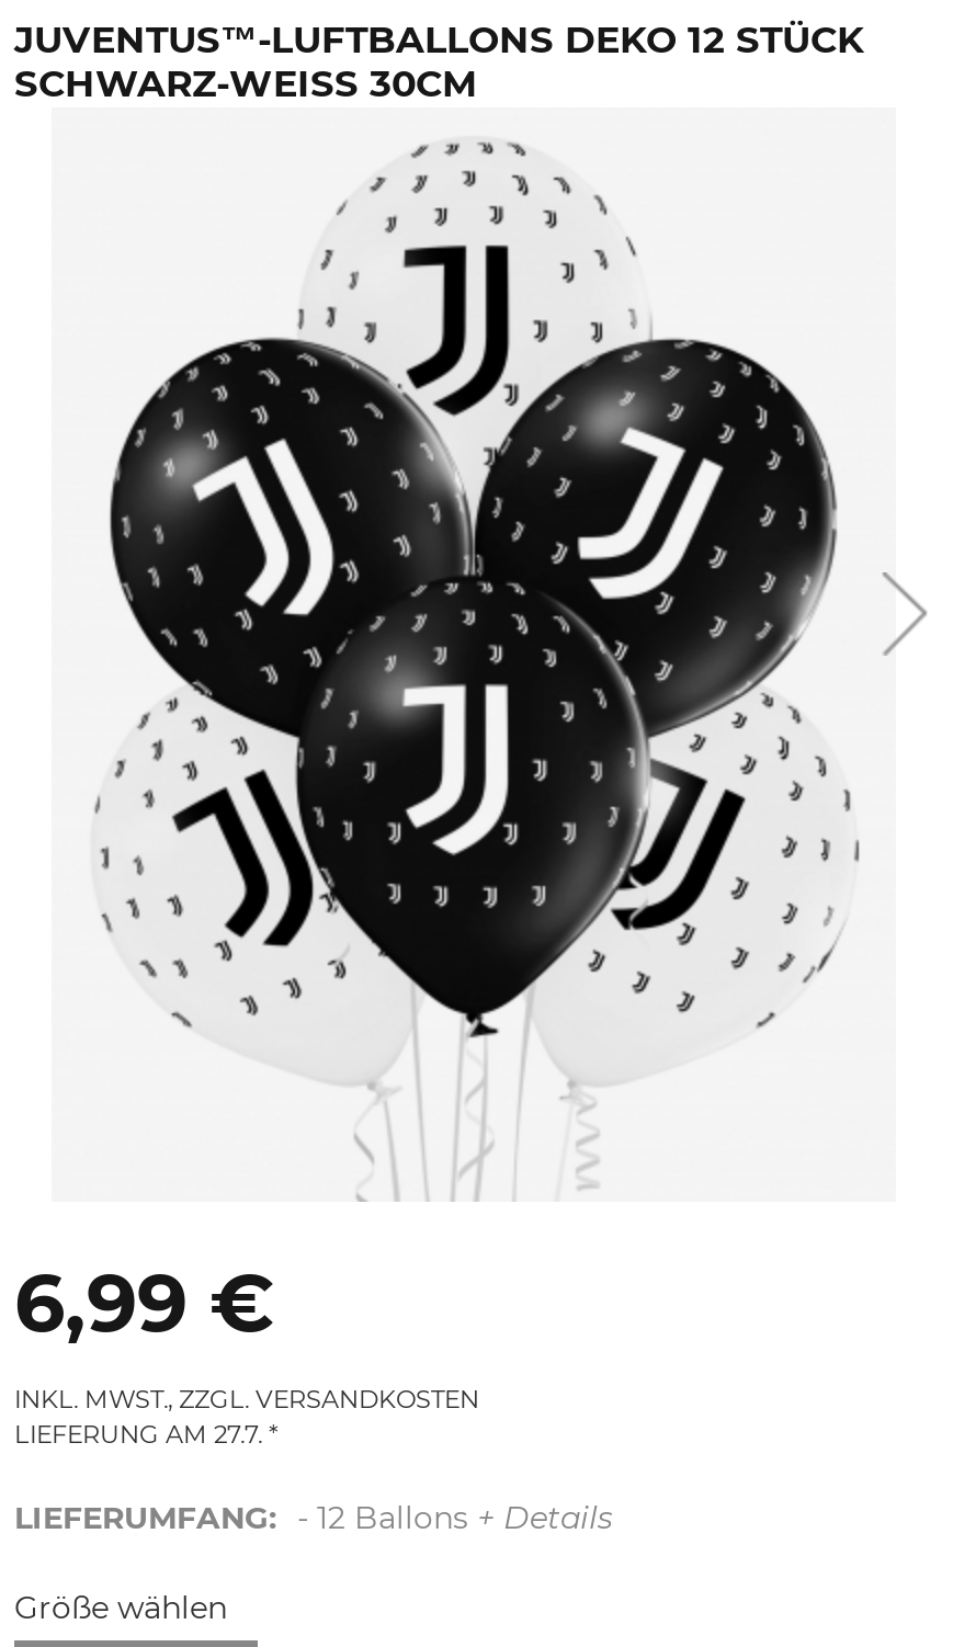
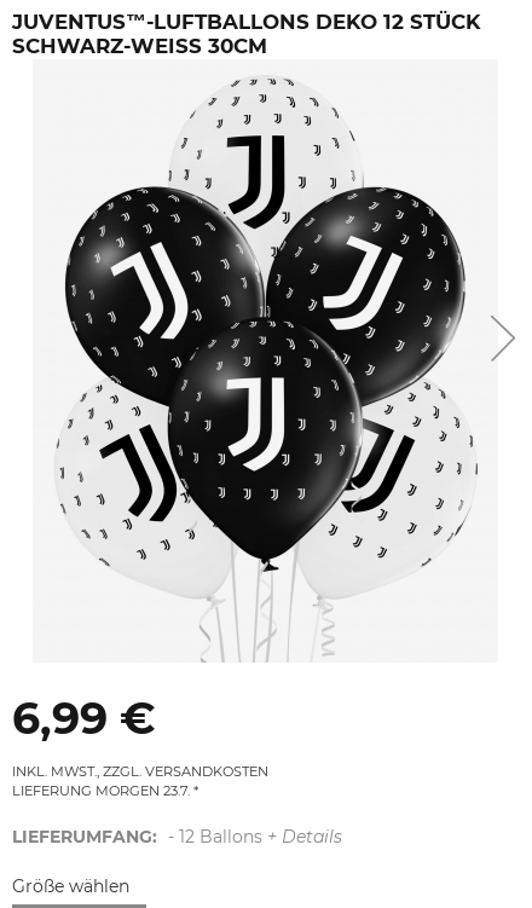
- LIEFERUNG AM 27.7.
+ LIEFERUNG MORGEN 23.7.
